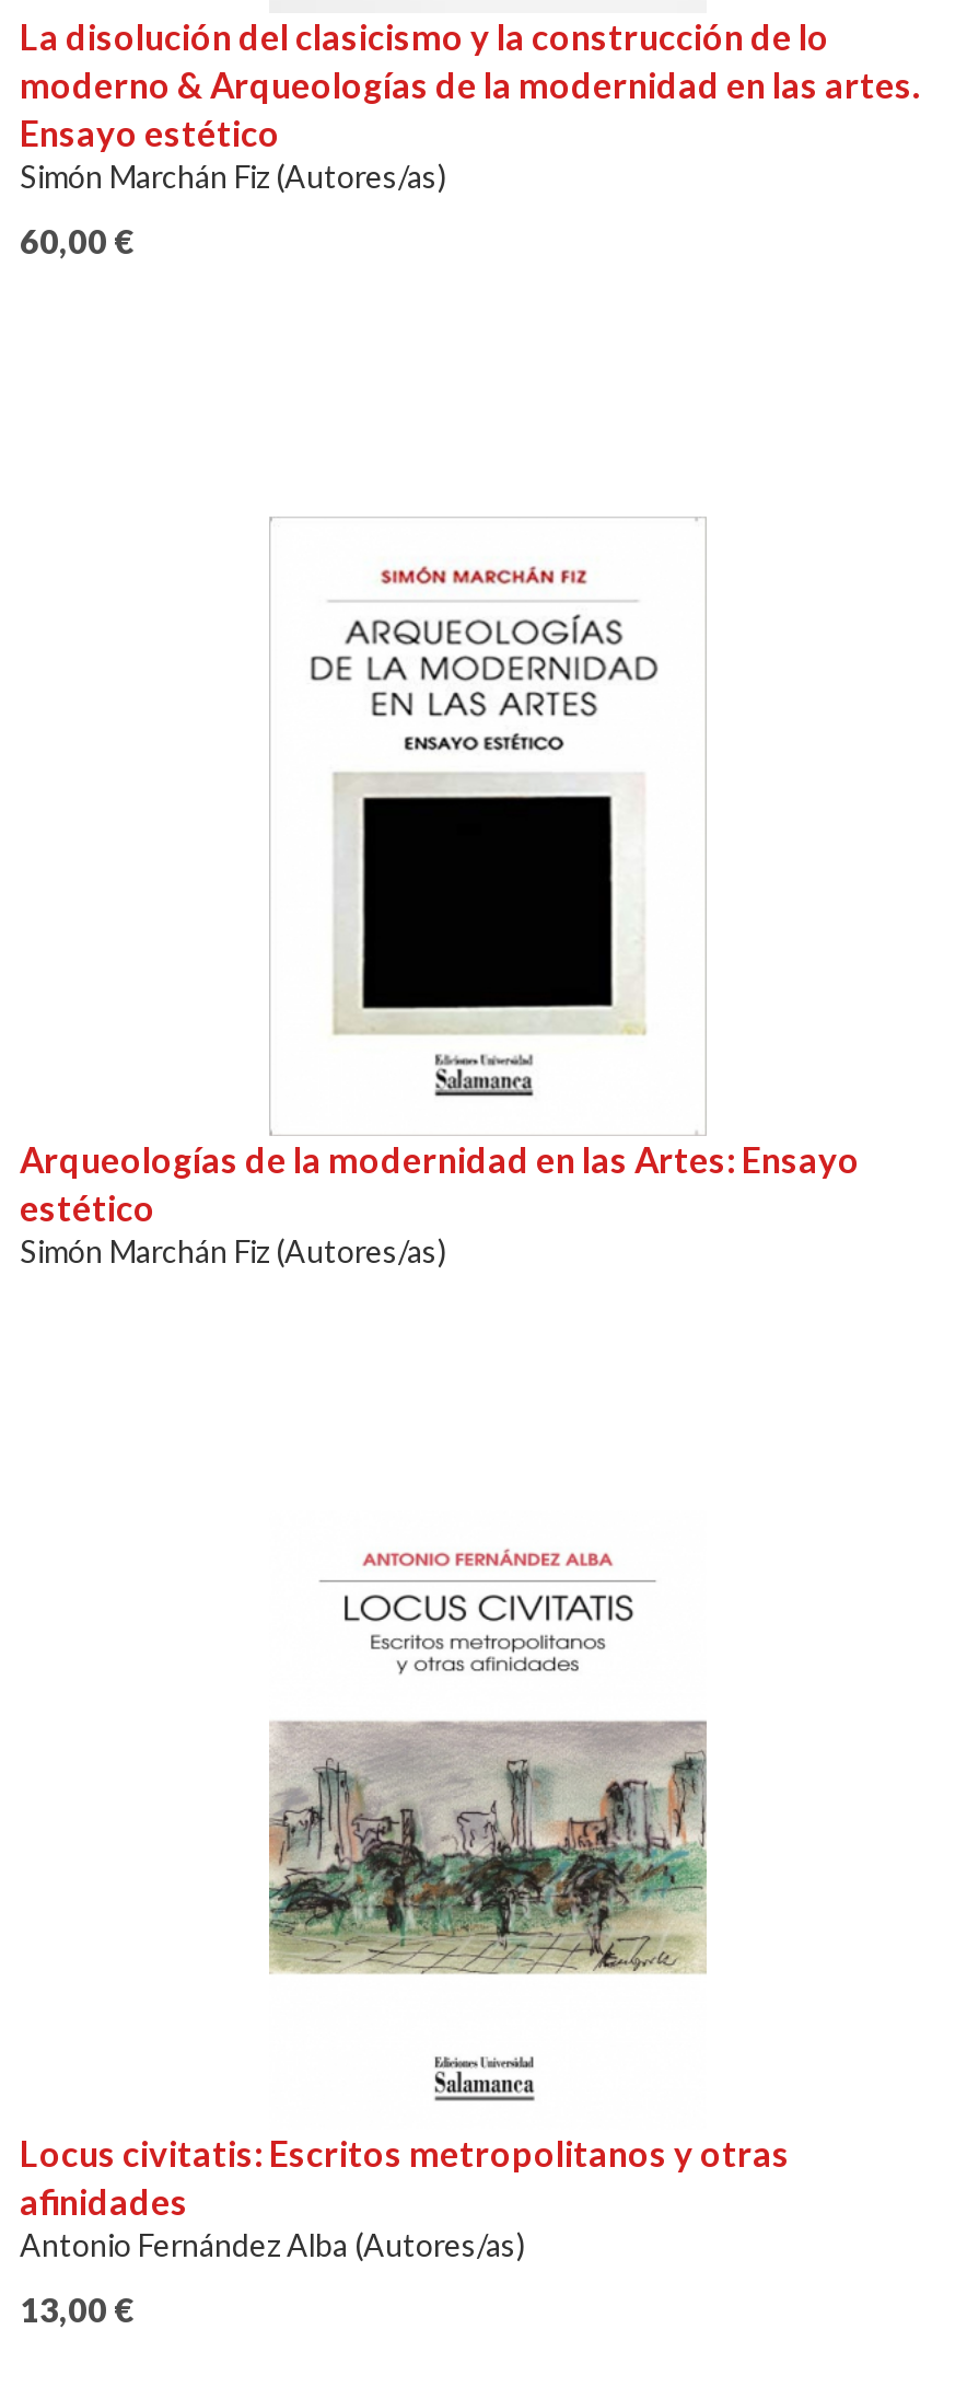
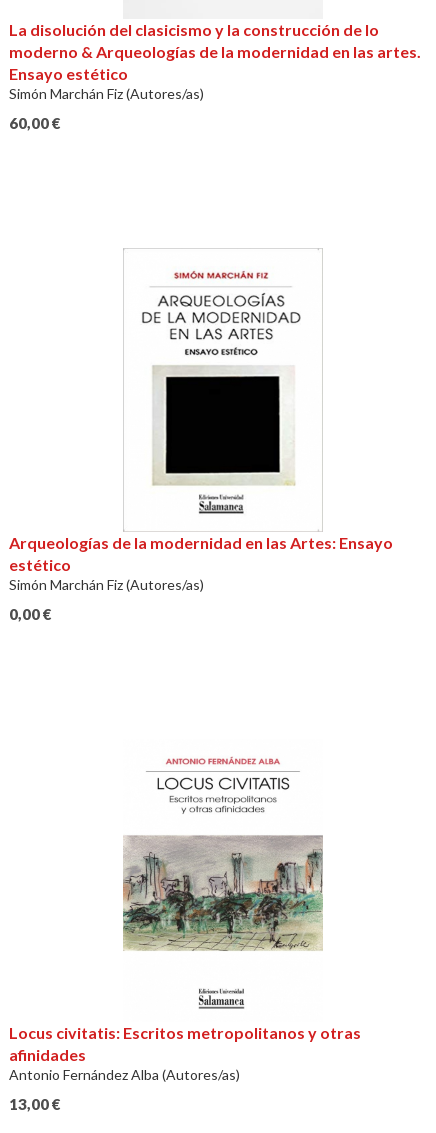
+ 0,00€
